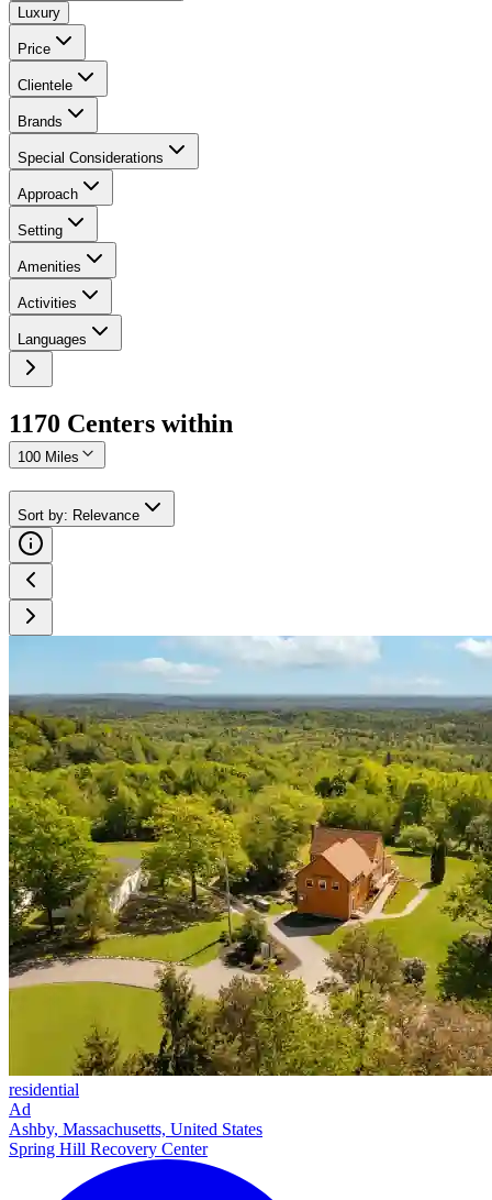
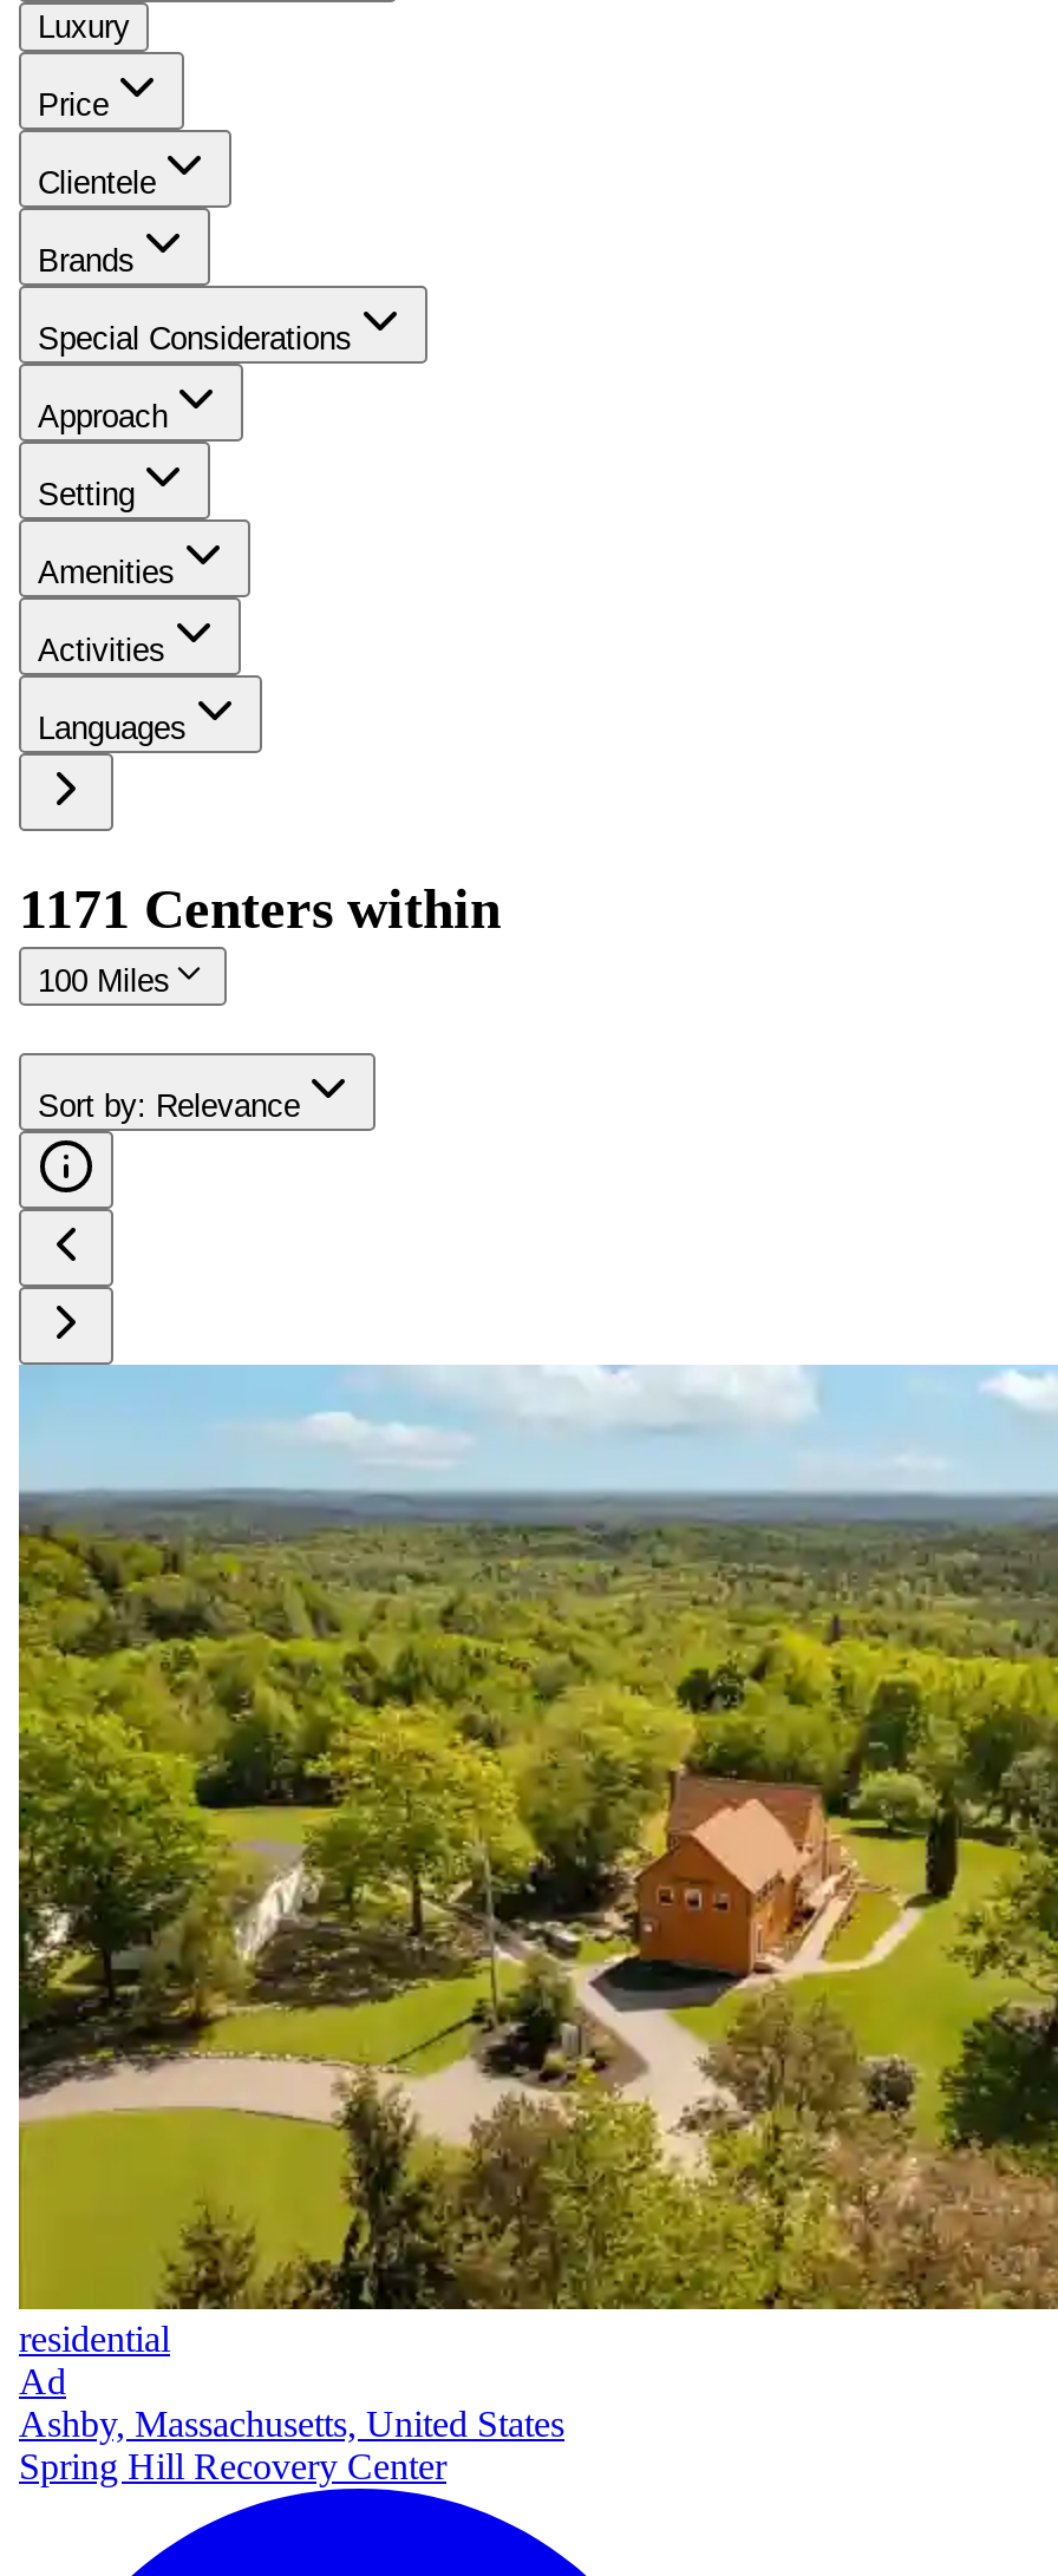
- 1170 Centers within
+ 1171 Centers within
